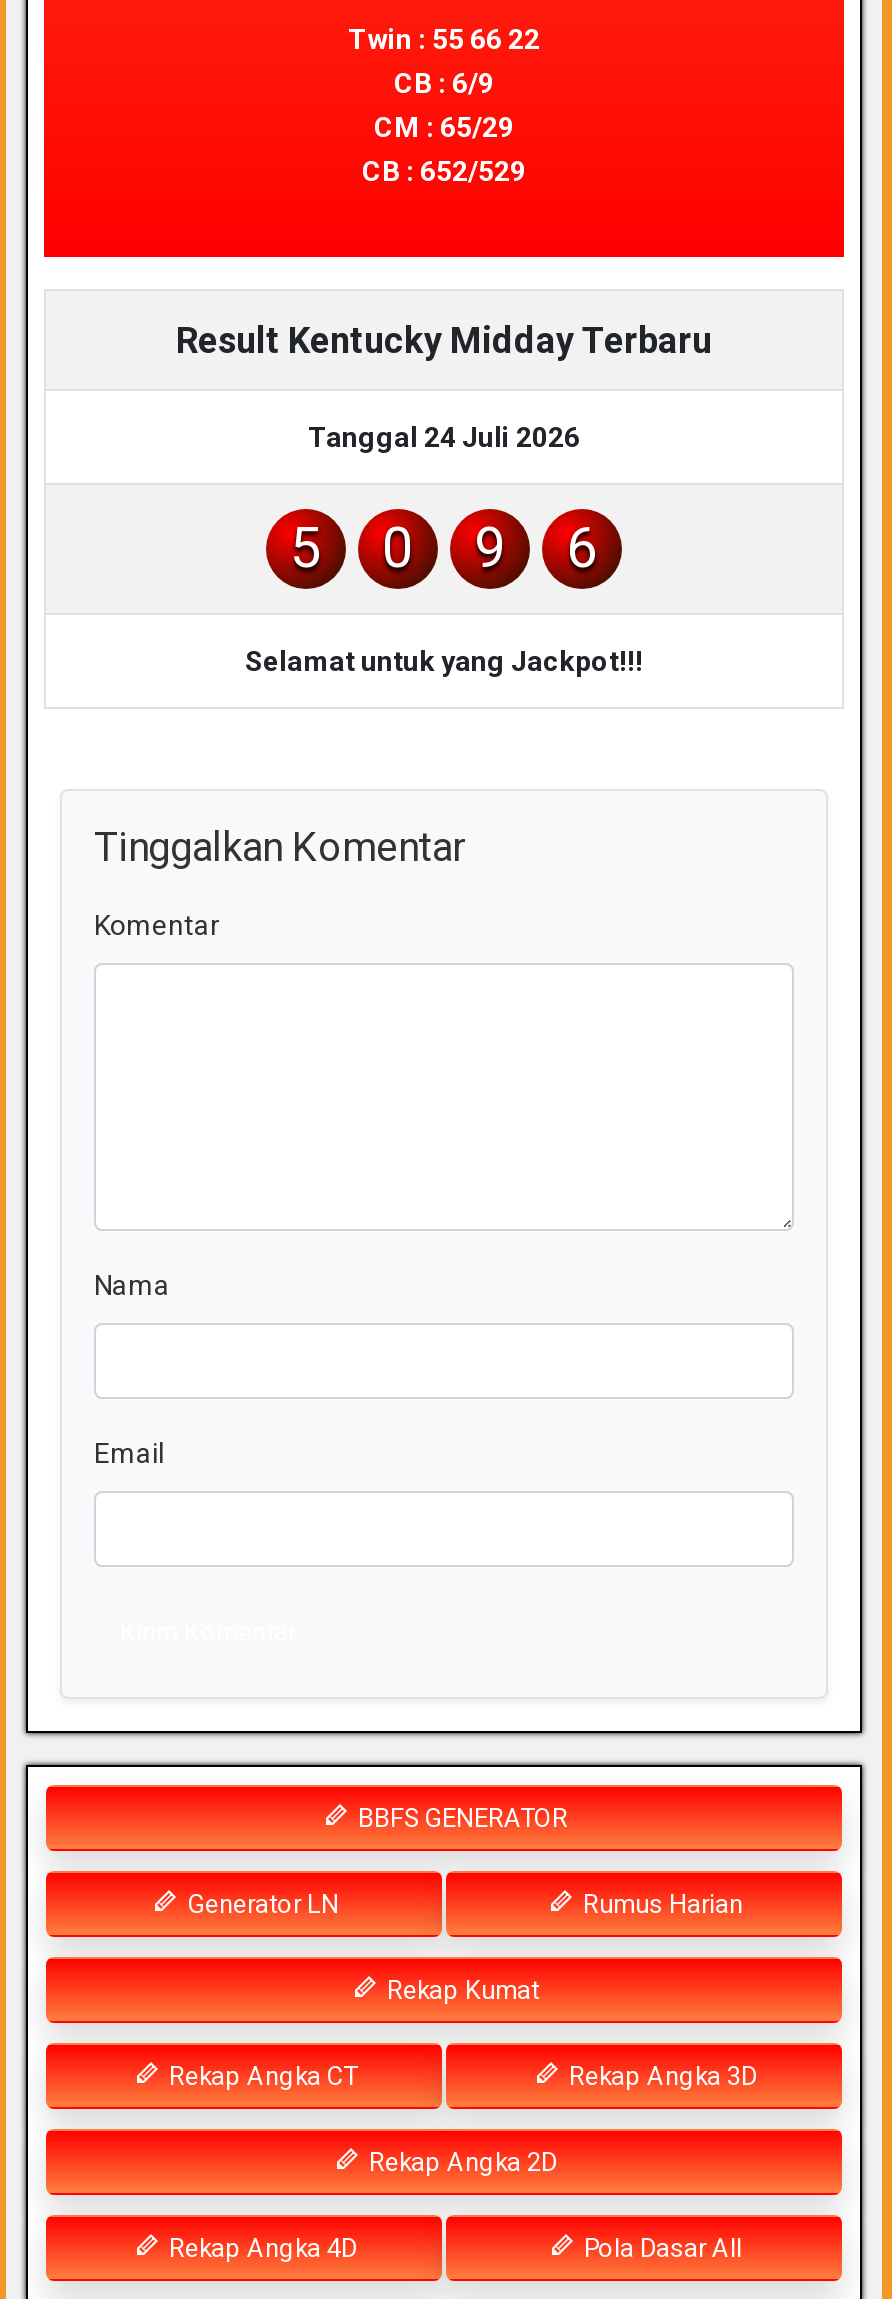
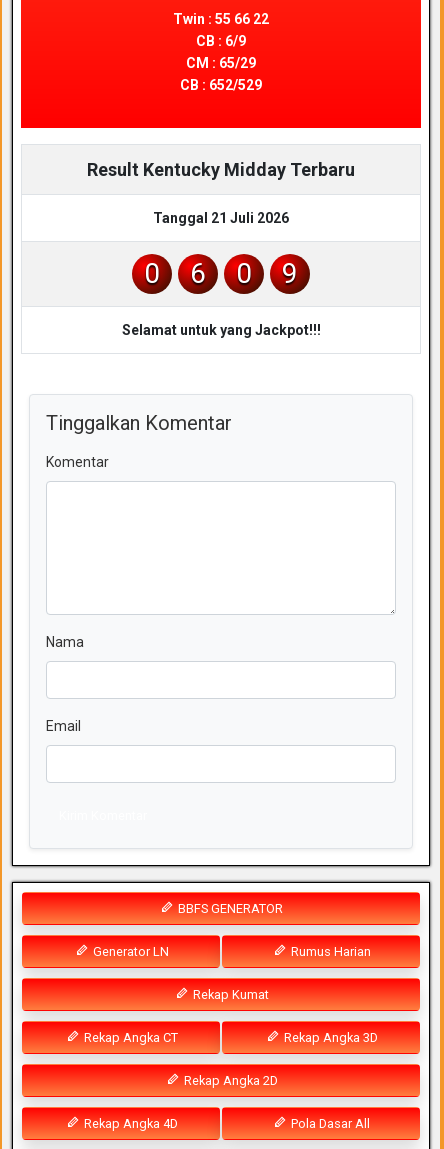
- Tanggal 24 Juli 2026
+ Tanggal 21 Juli 2026

- 5
+ 0
+ 6

- 6
